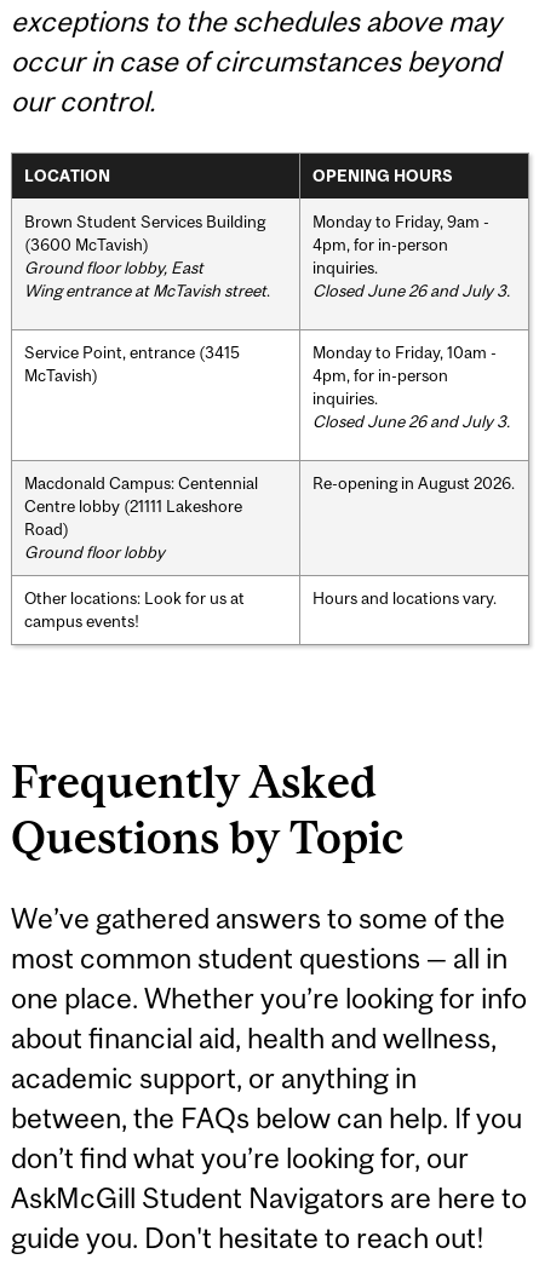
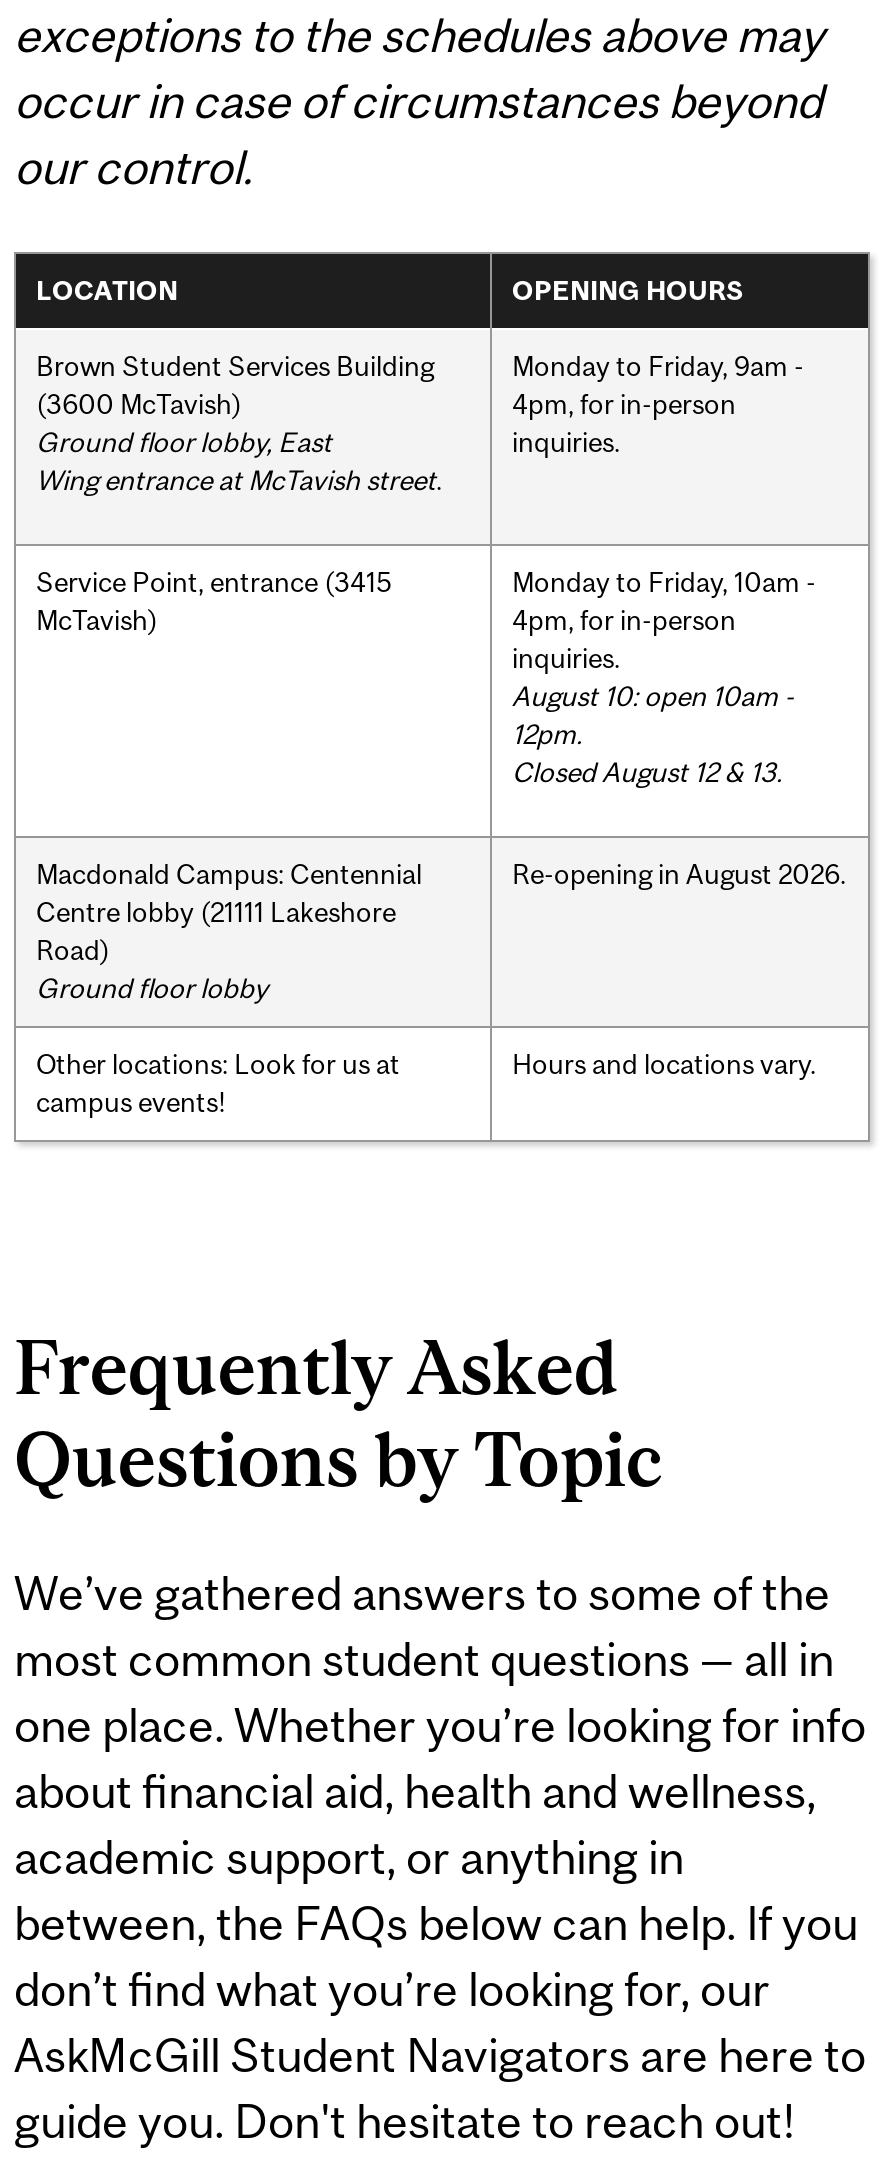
- Closed June 26 and July 3.

- Closed June 26 and July 3.
+ August 10: open 10am -
+ 12pm.
+ Closed August 12 & 13.
